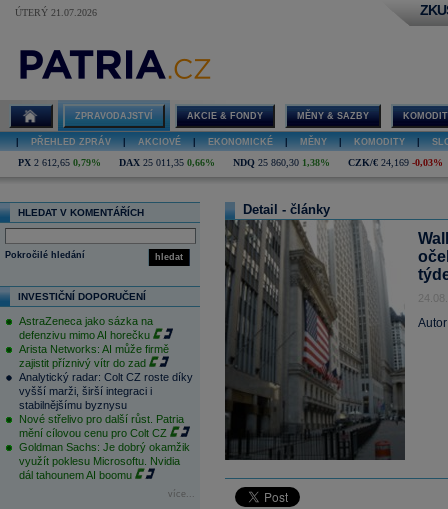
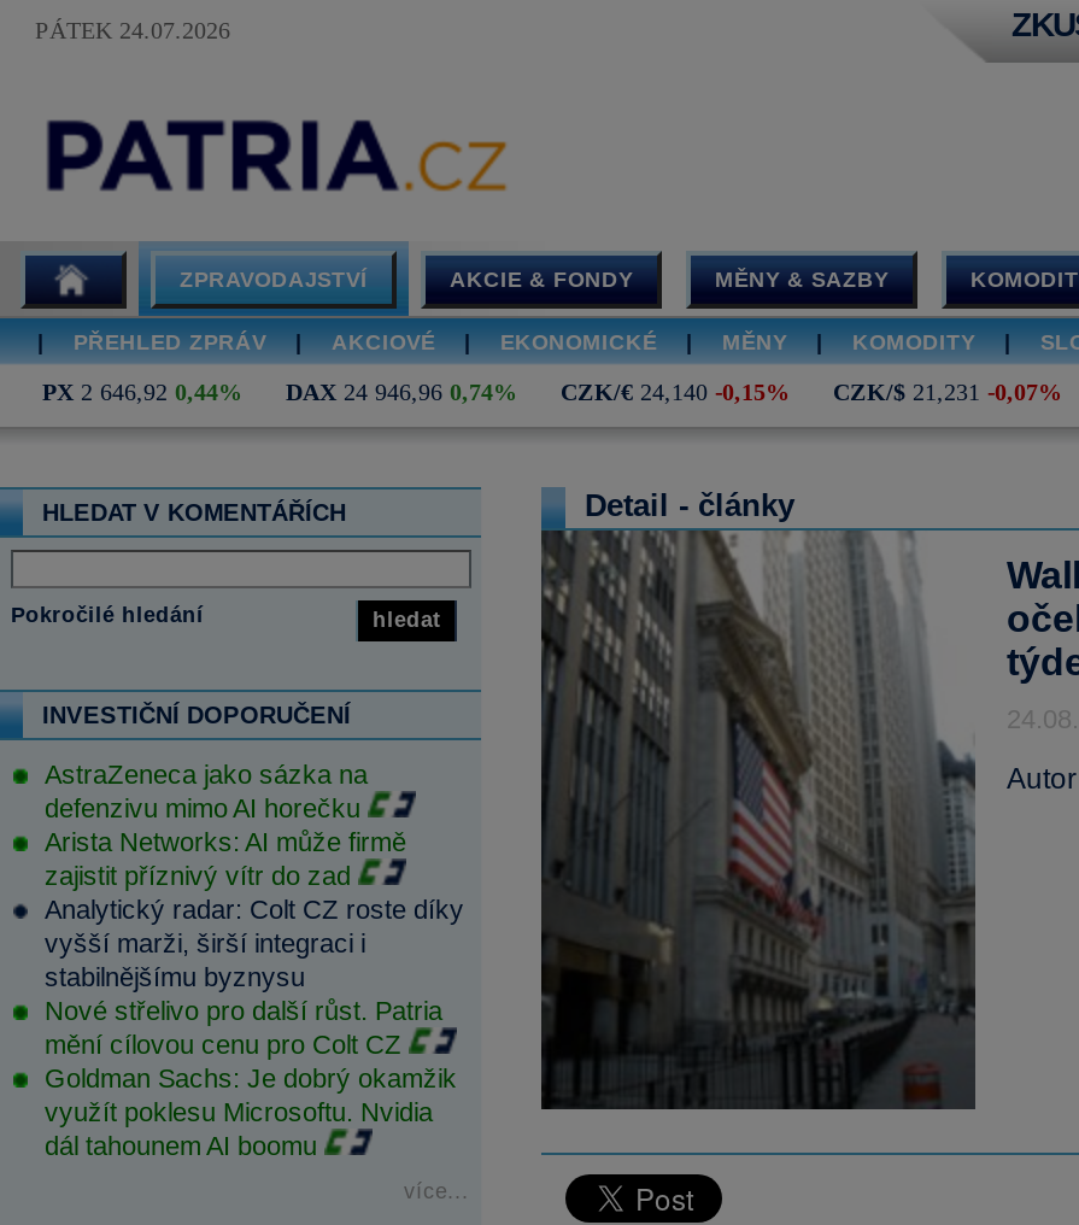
- ÚTERÝ 21.07.2026
+ PÁTEK 24.07.2026

- PX 2 612,65 0,79%
- DAX 25 011,35 0,66%
- NDQ 25 860,30 1,38%
- CZK/€ 24,169 -0,03%
+ PX 2 646,92 0,44%
+ DAX 24 946,96 0,74%
+ CZK/€ 24,140 -0,15%
+ CZK/$ 21,231 -0,07%
